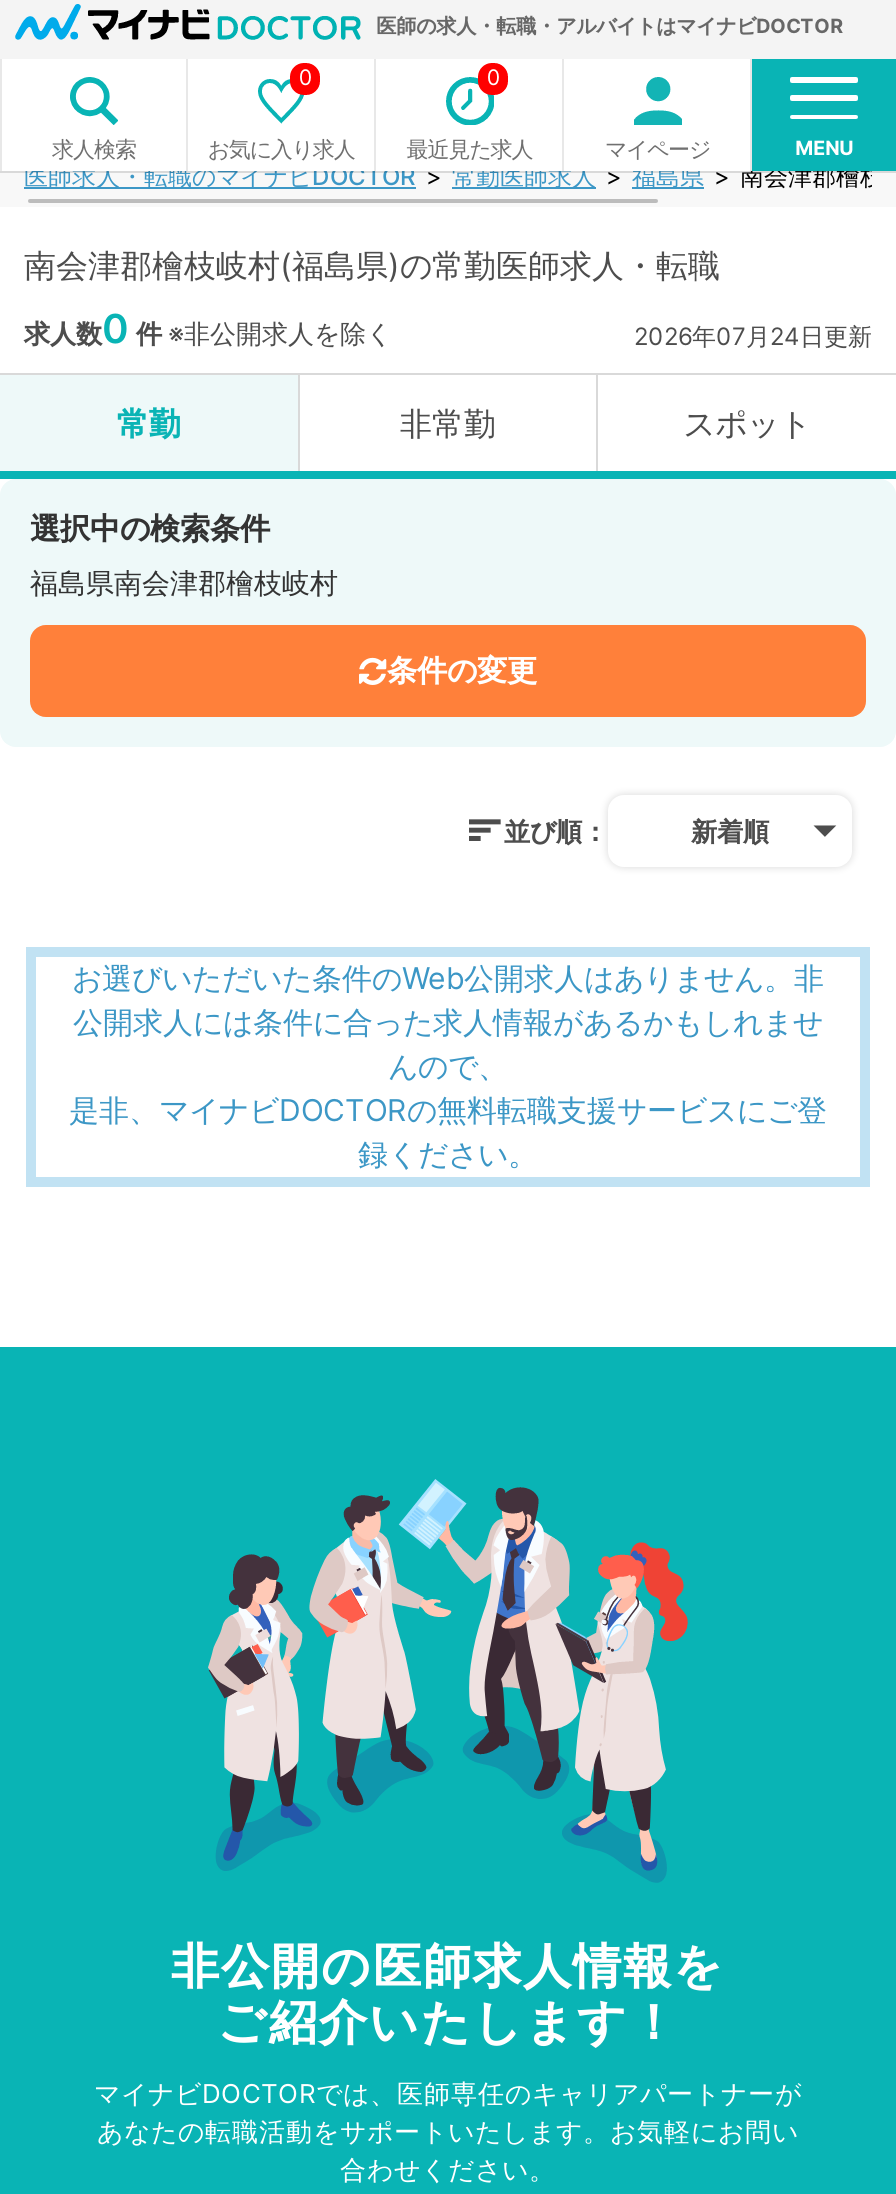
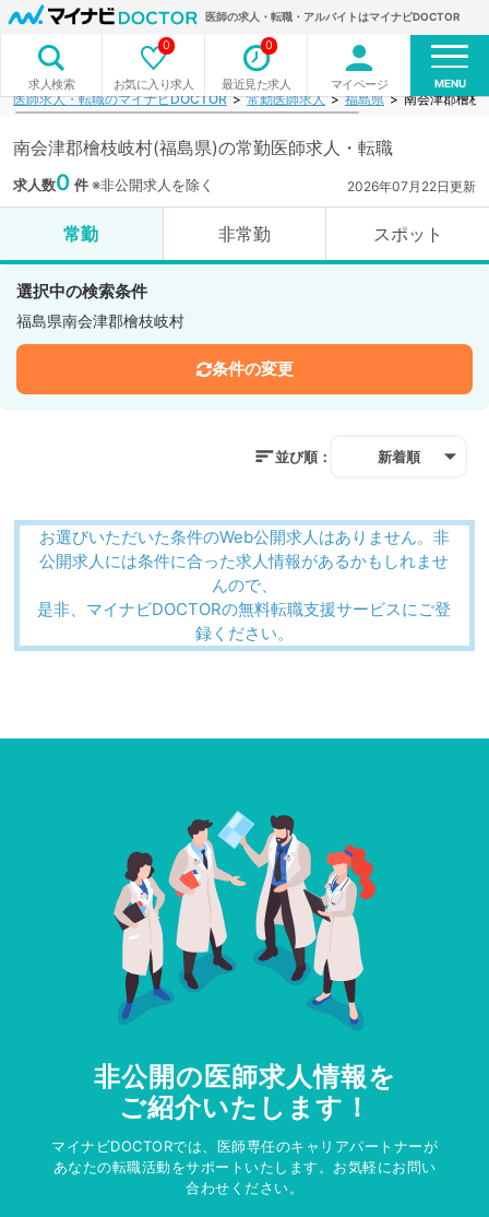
- 2026年07月24日更新
+ 2026年07月22日更新
